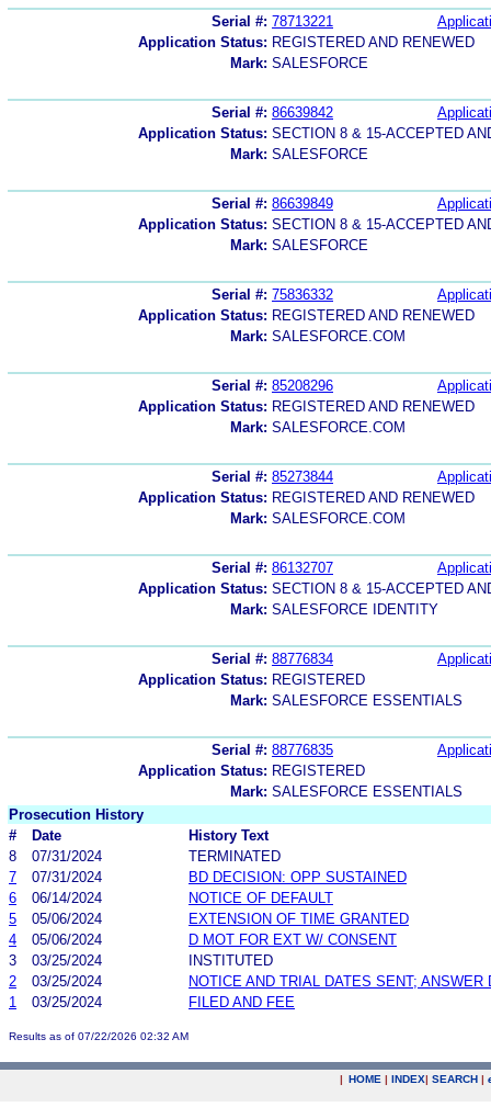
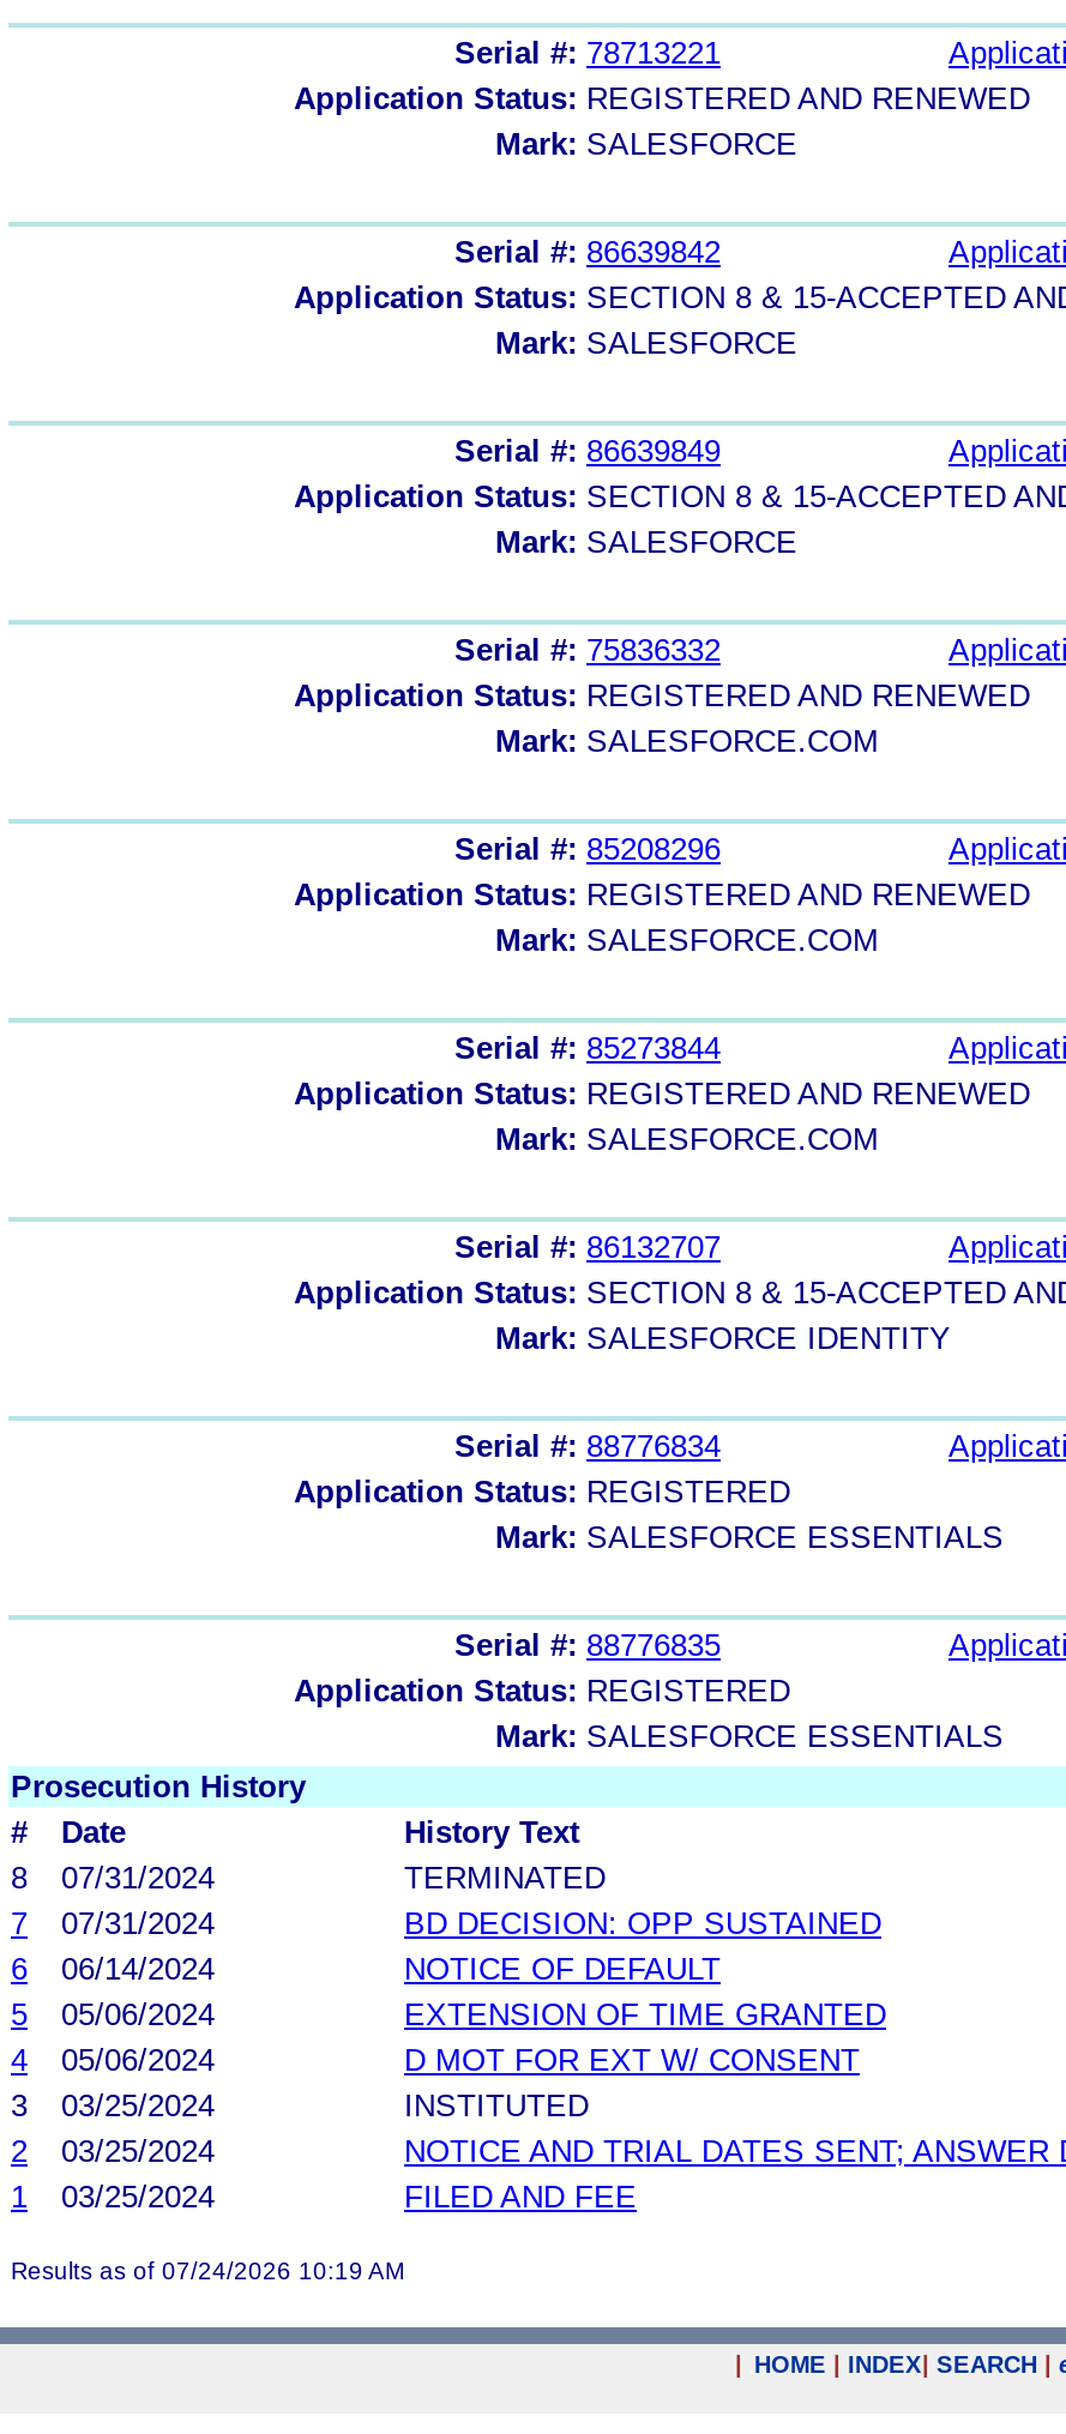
- Results as of 07/22/2026 02:32 AM
+ Results as of 07/24/2026 10:19 AM
